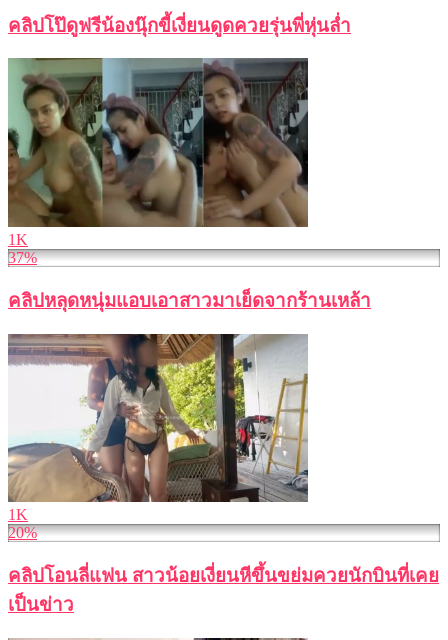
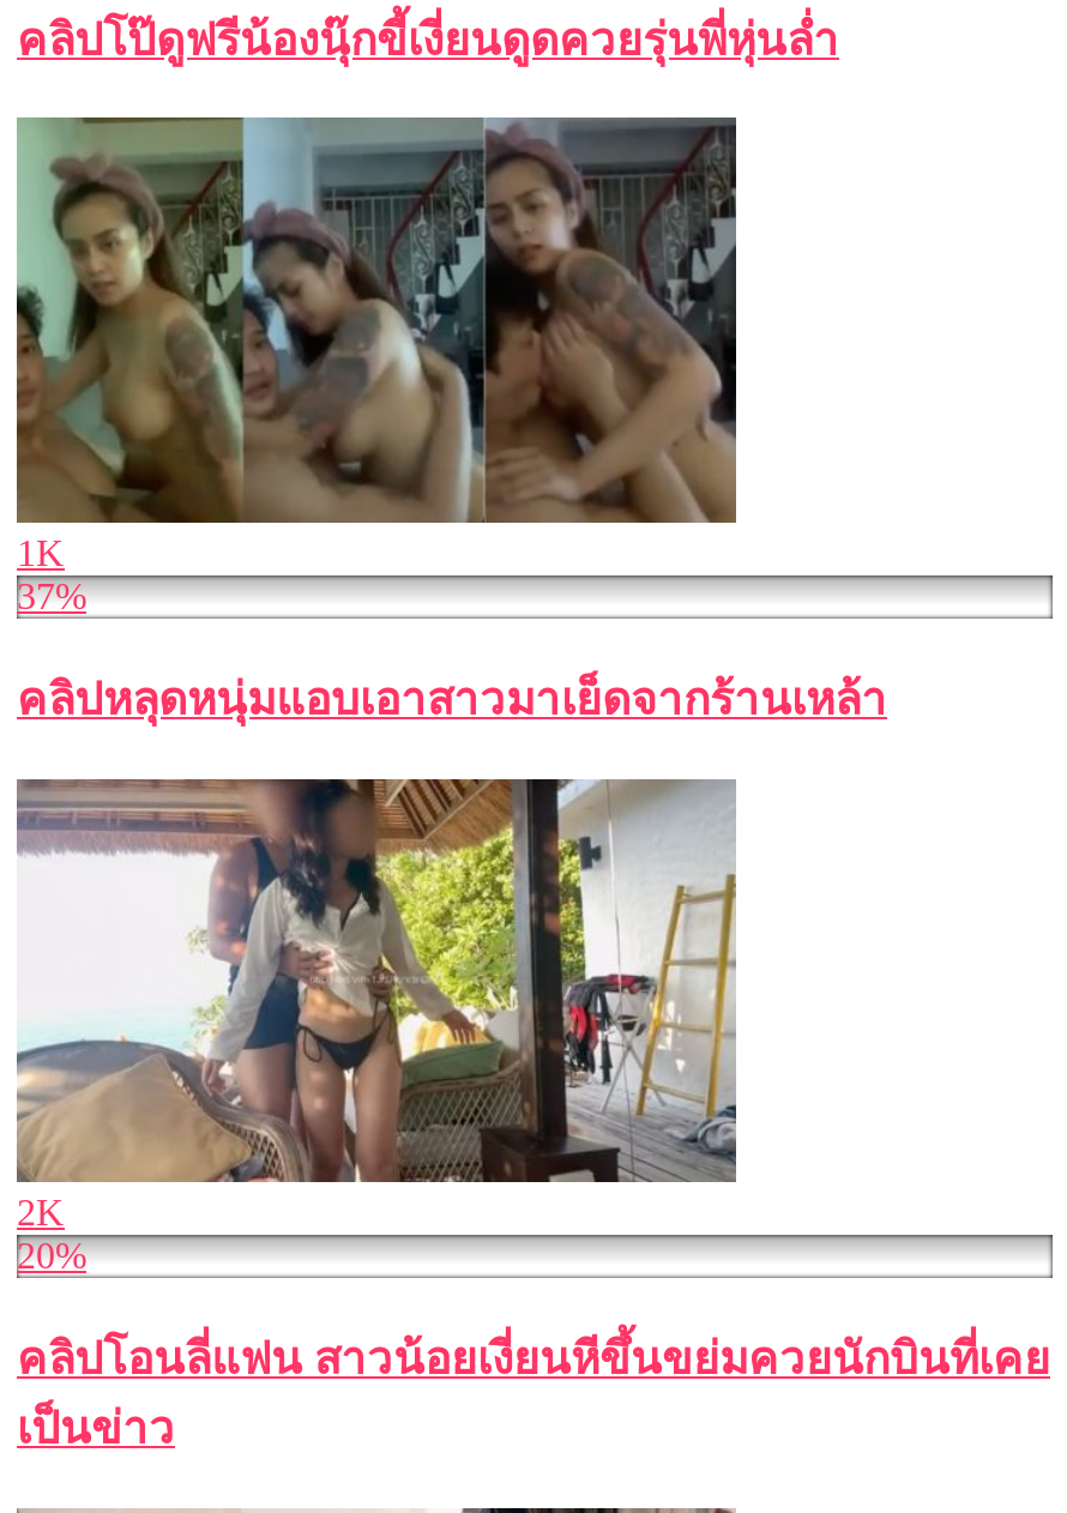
- 1K
+ 2K
